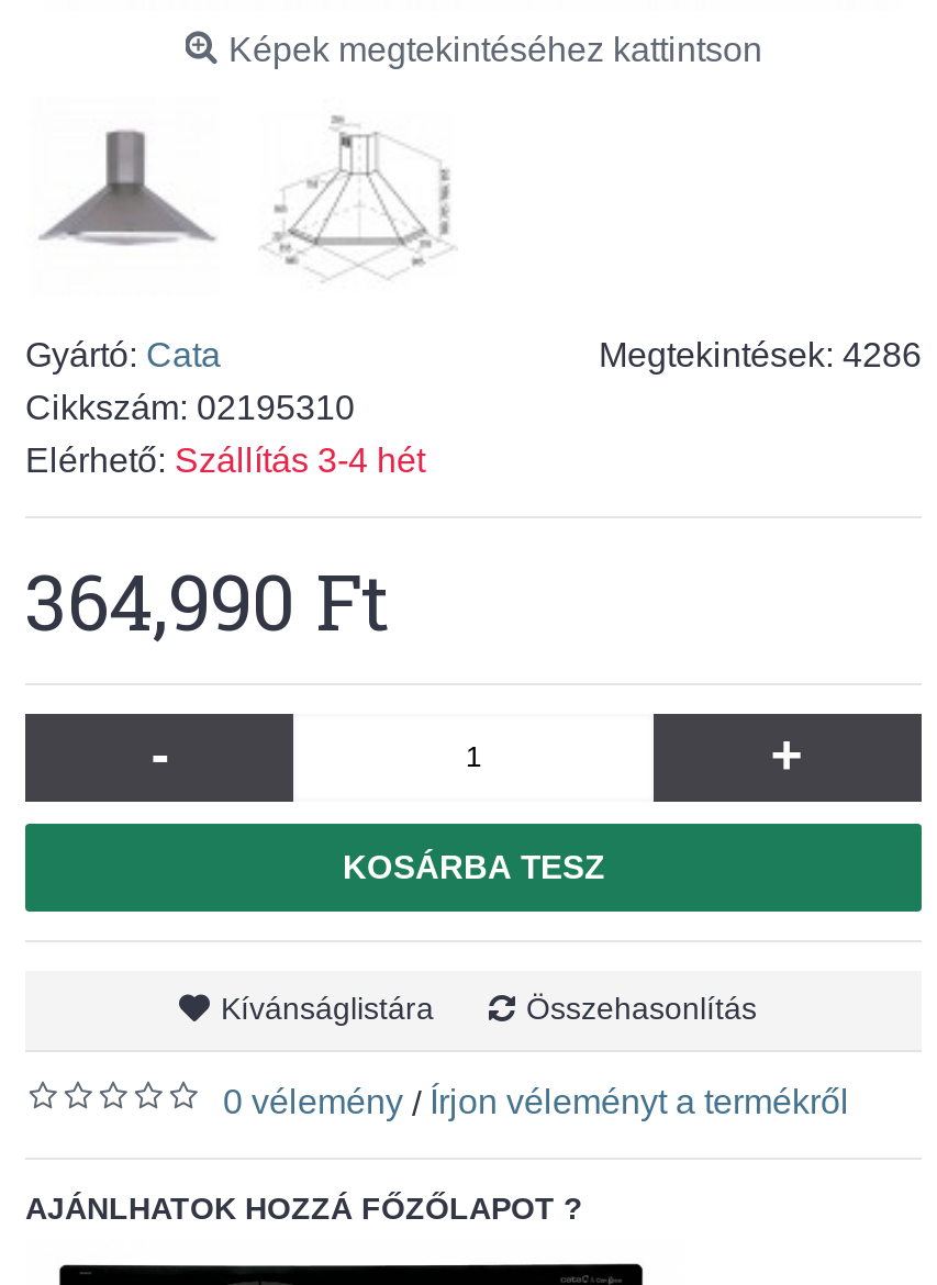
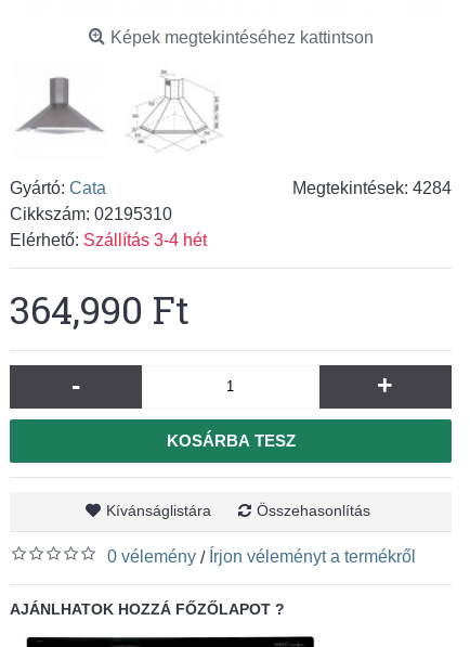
- Megtekintések: 4286
+ Megtekintések: 4284
